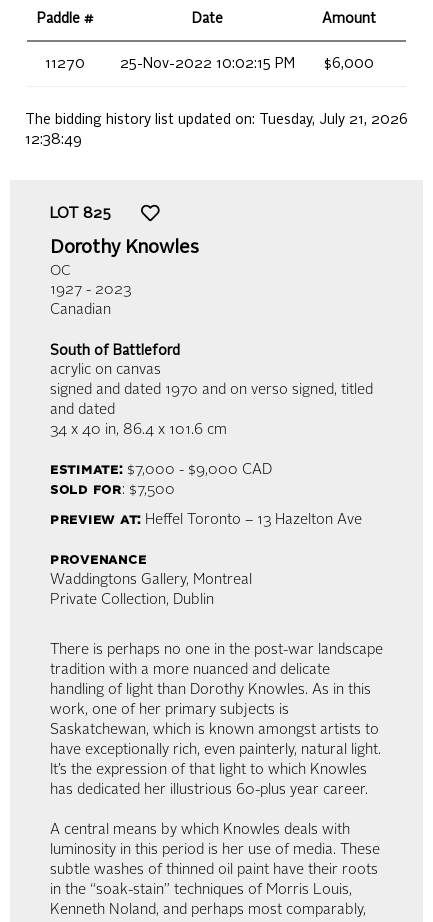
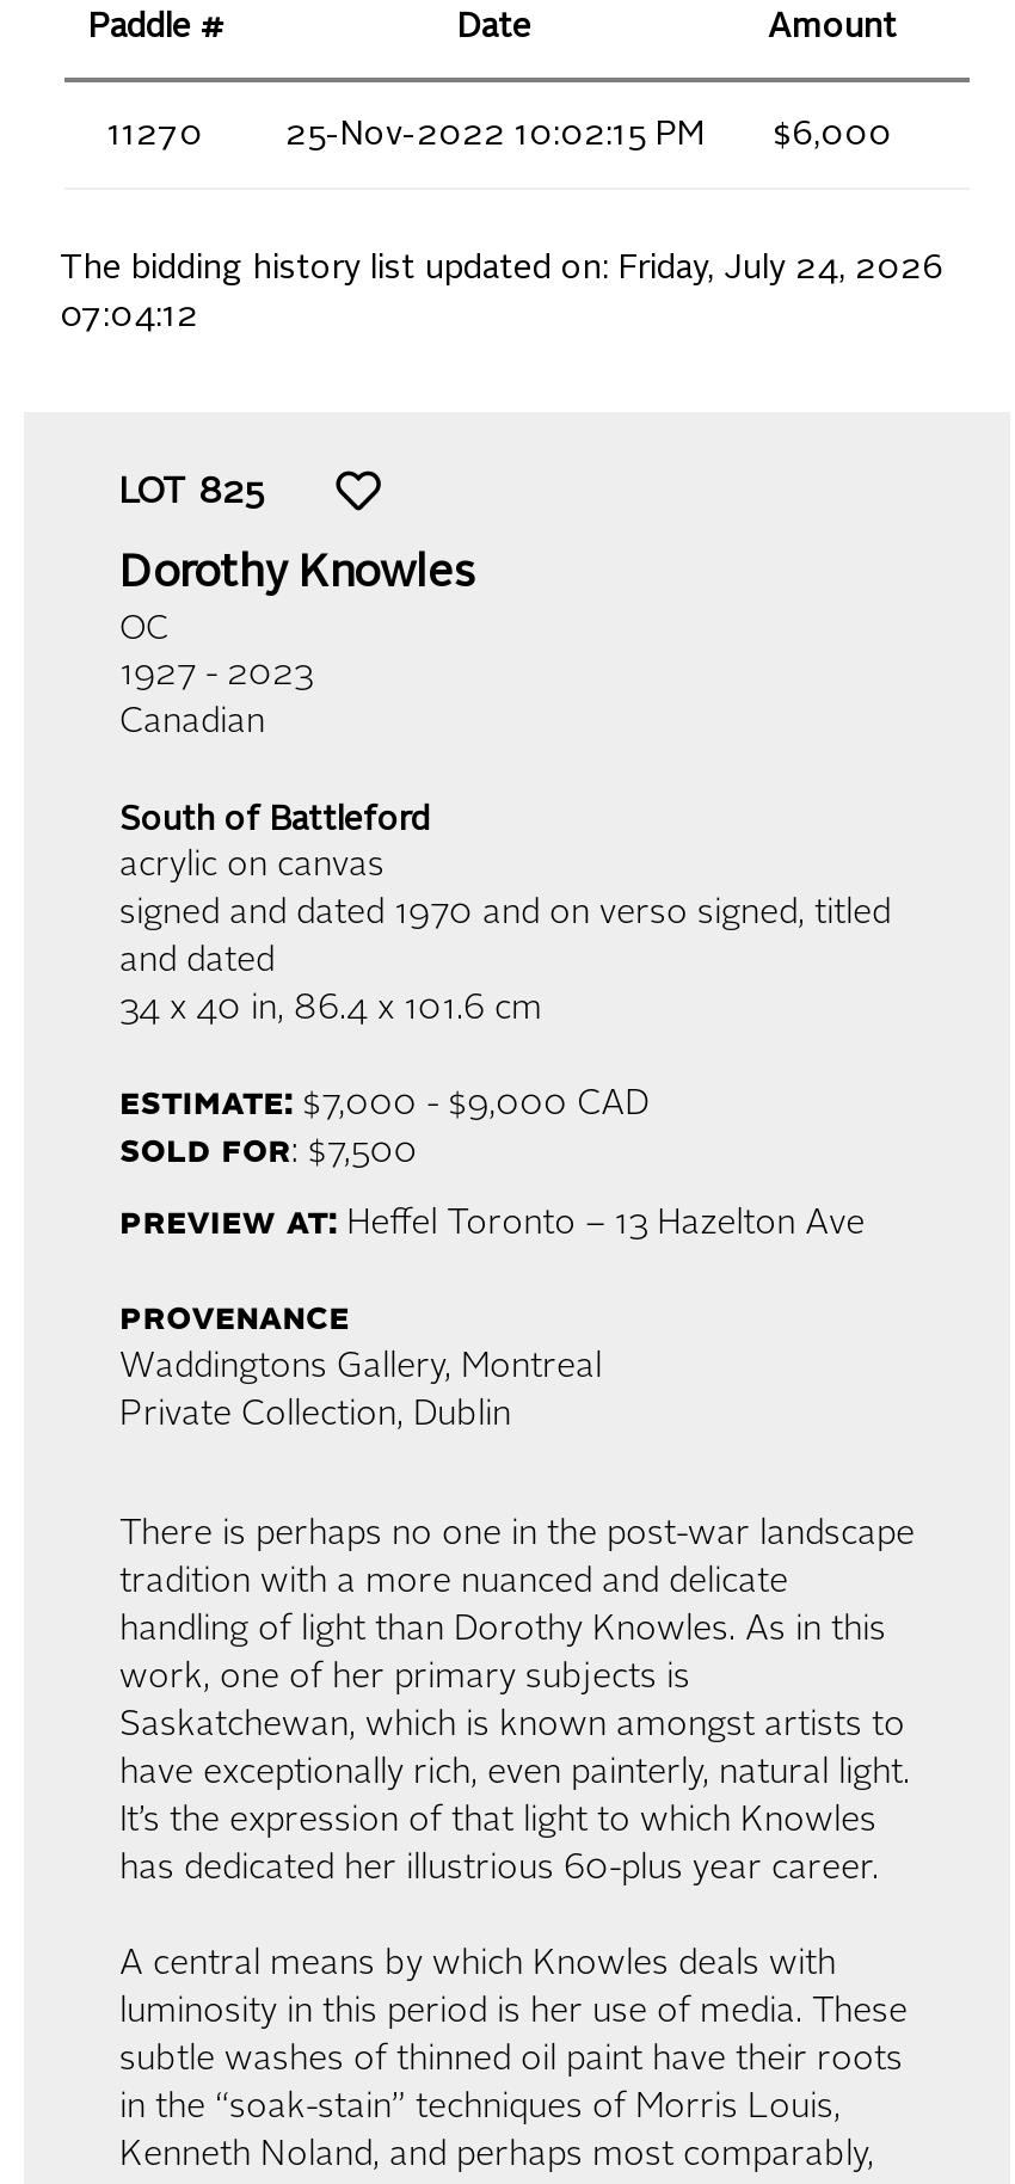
- The bidding history list updated on: Tuesday, July 21, 2026
+ The bidding history list updated on: Friday, July 24, 2026

- 12:38:49
+ 07:04:12
